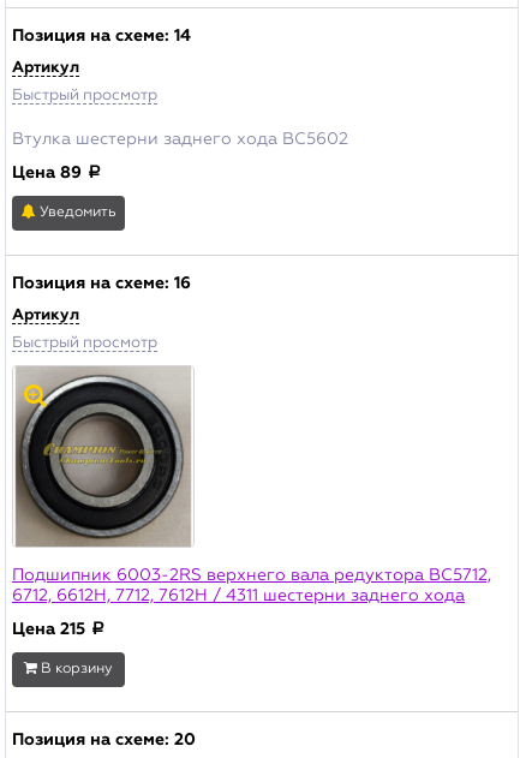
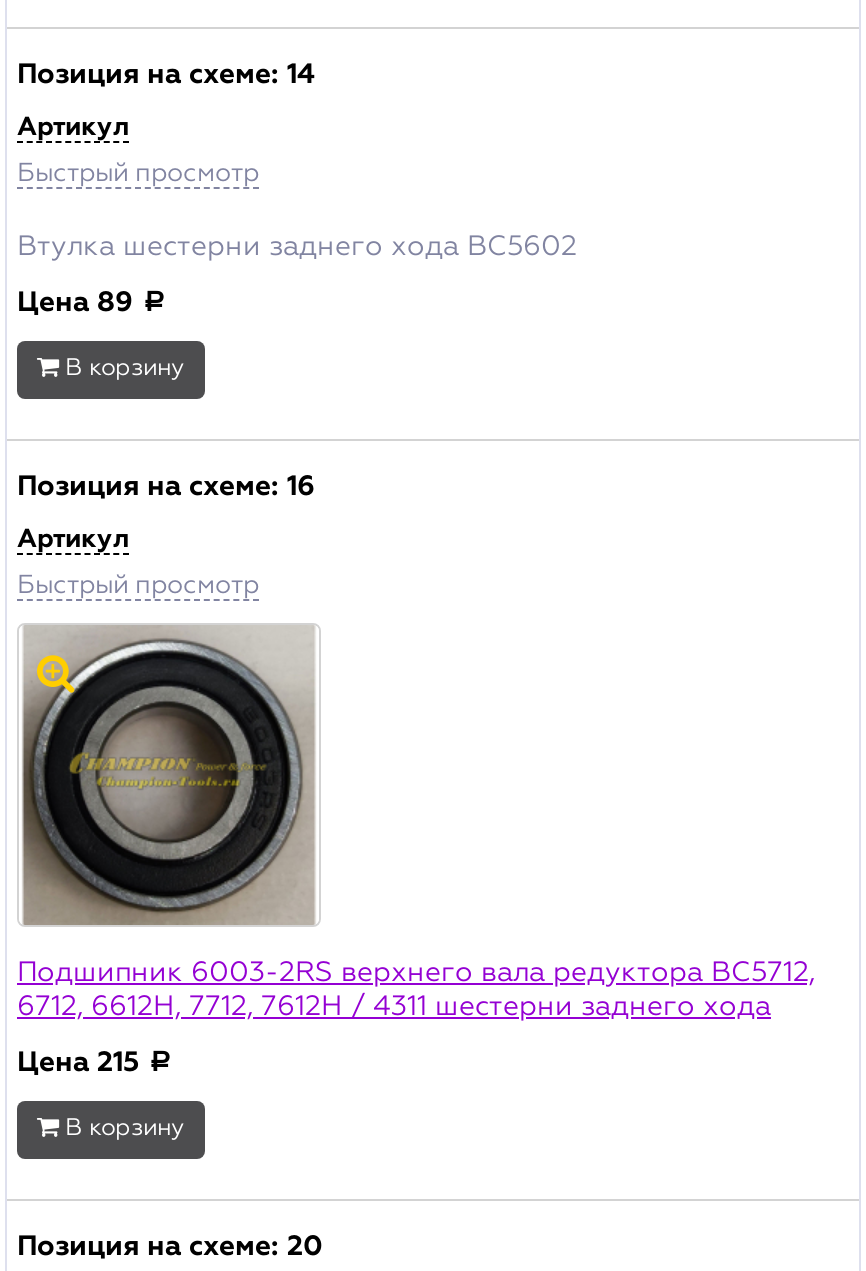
- Уведомить
+ В корзину
